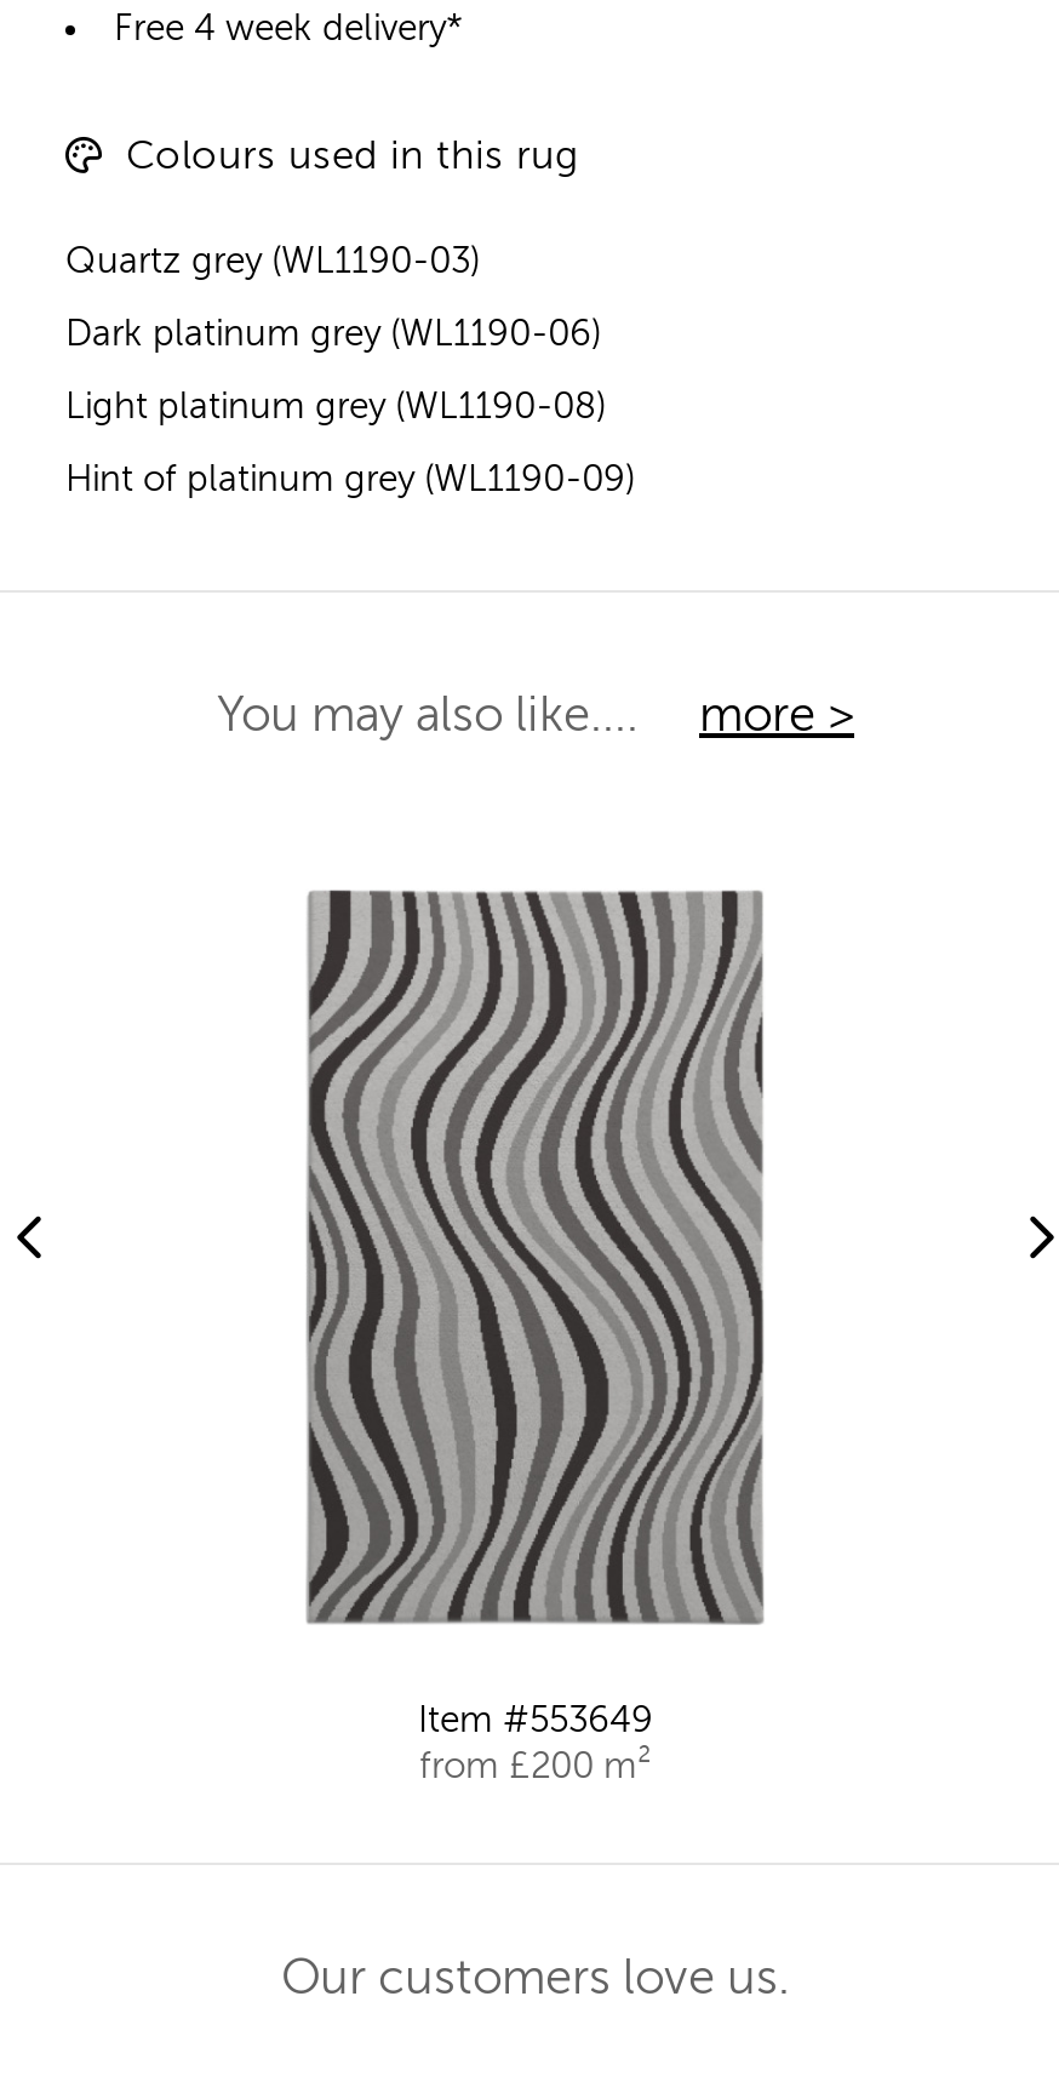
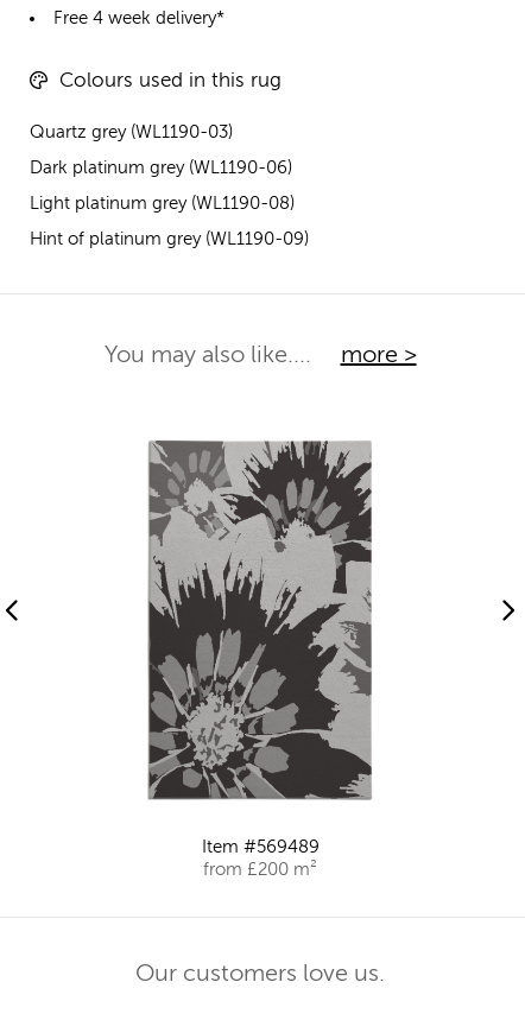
- [image]
- Item #553649
+ [image]
+ Item #569489
